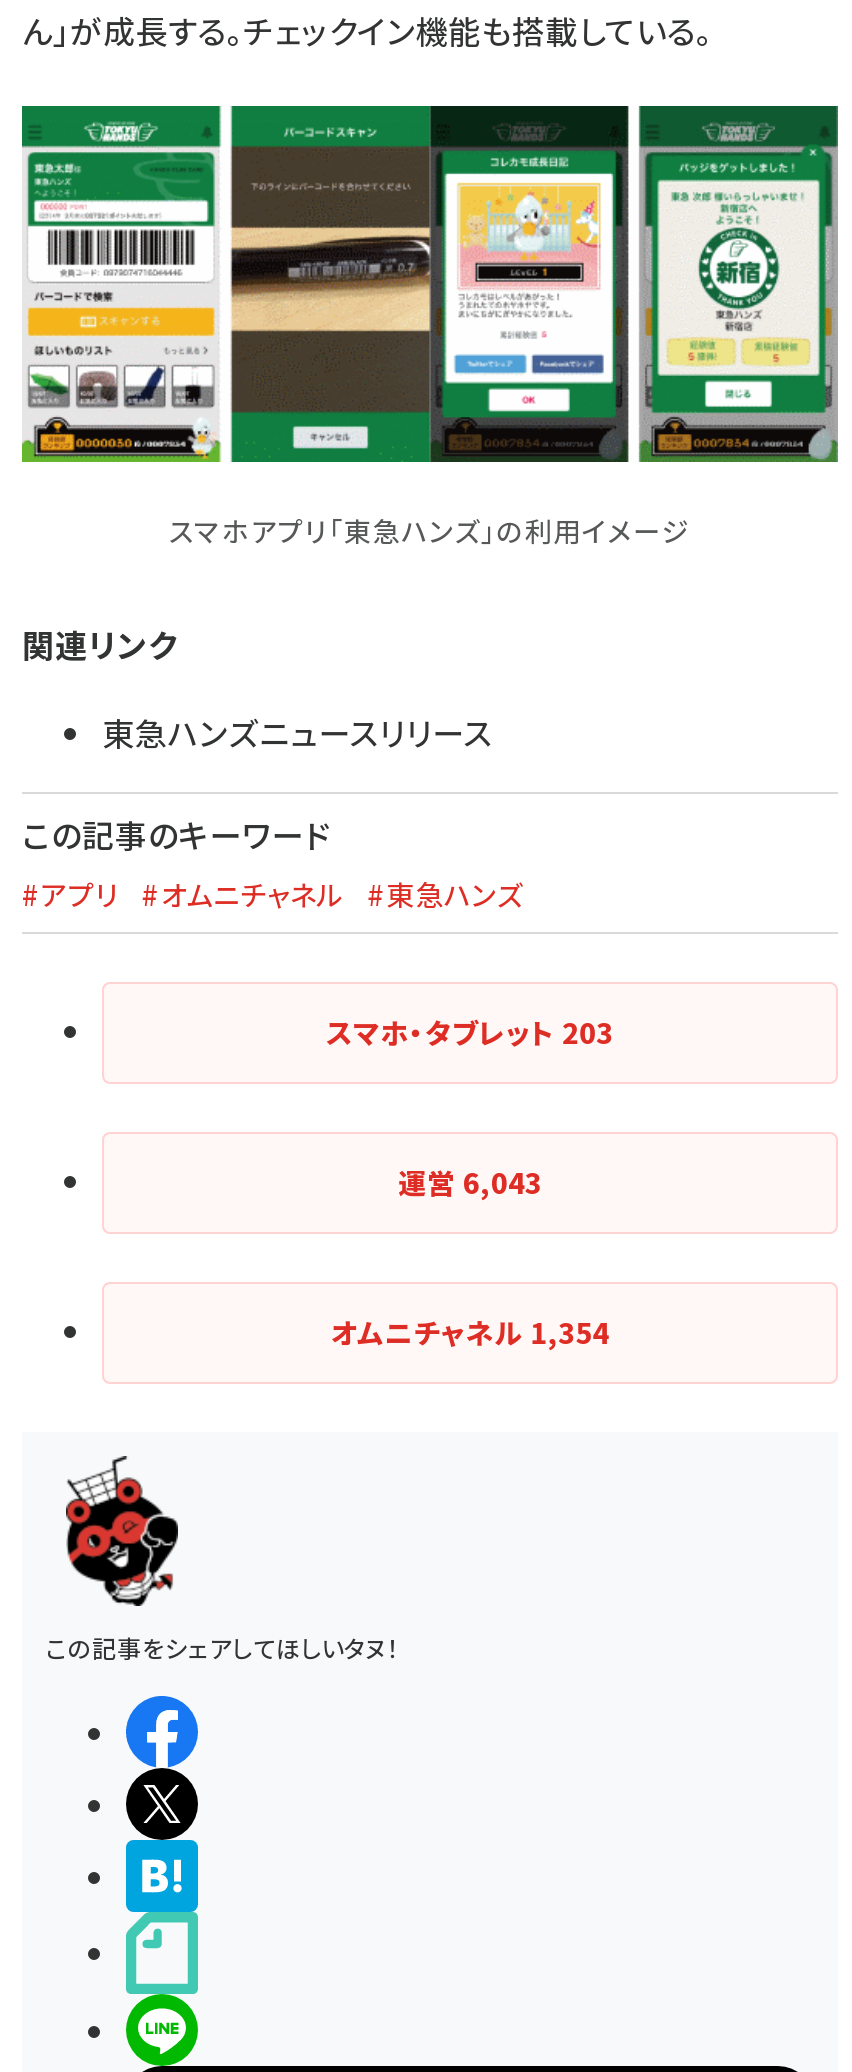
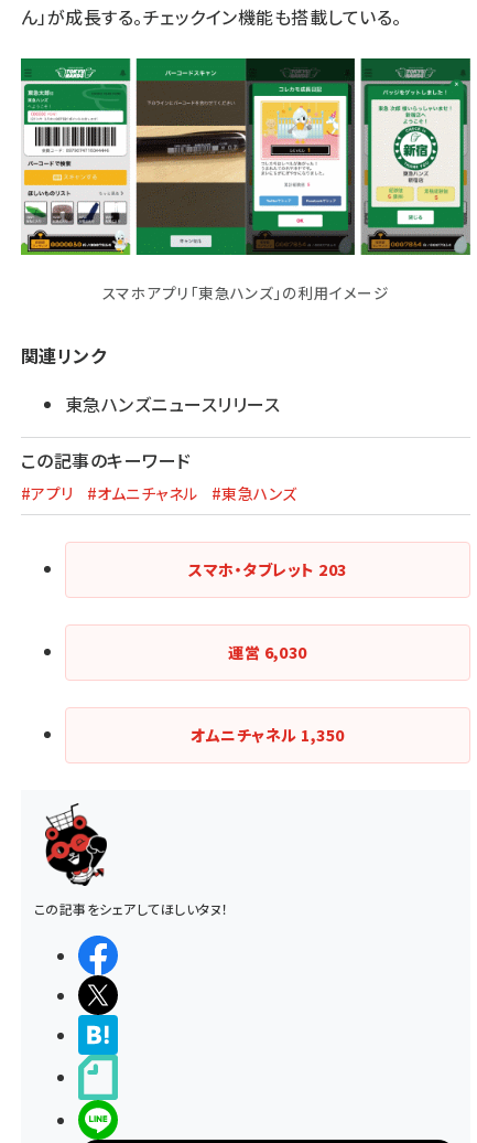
- 運営6,043
+ 運営6,030

- オムニチャネル1,354
+ オムニチャネル1,350
